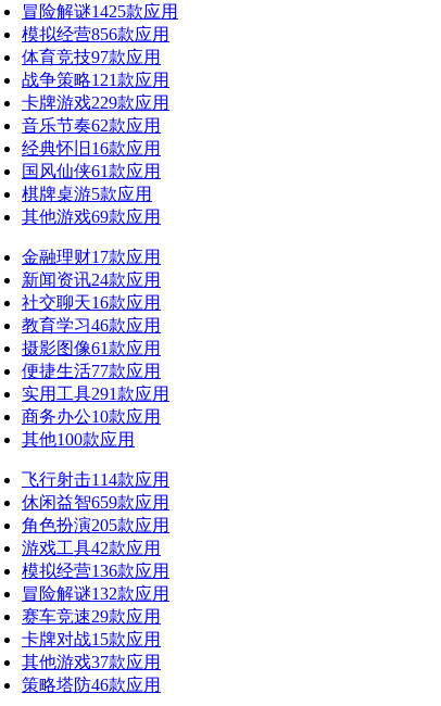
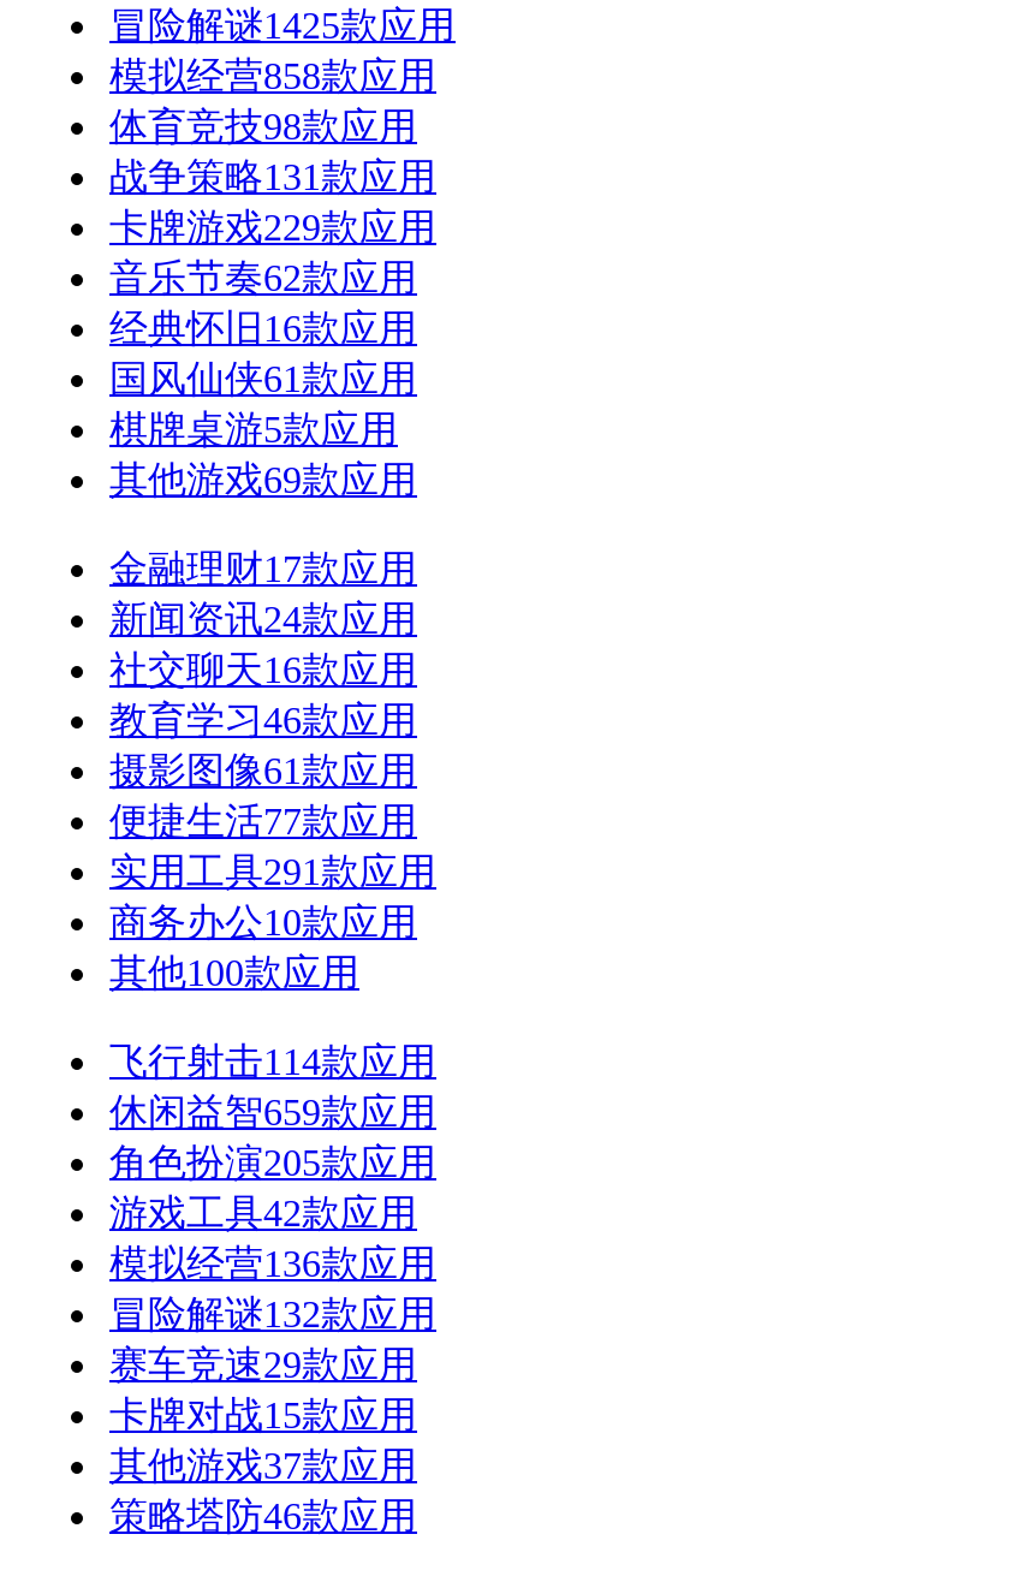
- 模拟经营856款应用
+ 模拟经营858款应用

- 体育竞技97款应用
+ 体育竞技98款应用

- 战争策略121款应用
+ 战争策略131款应用
